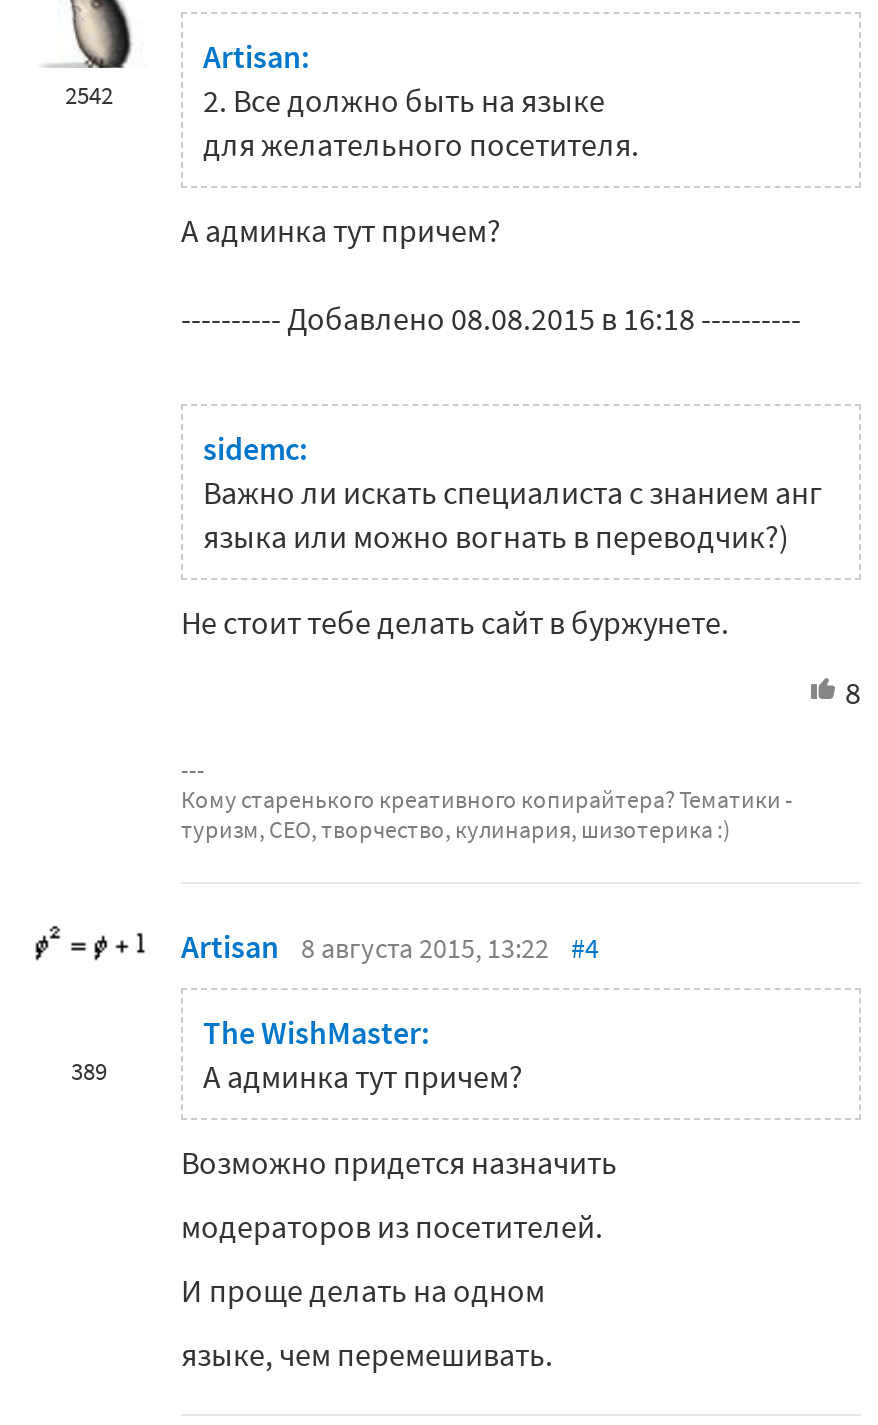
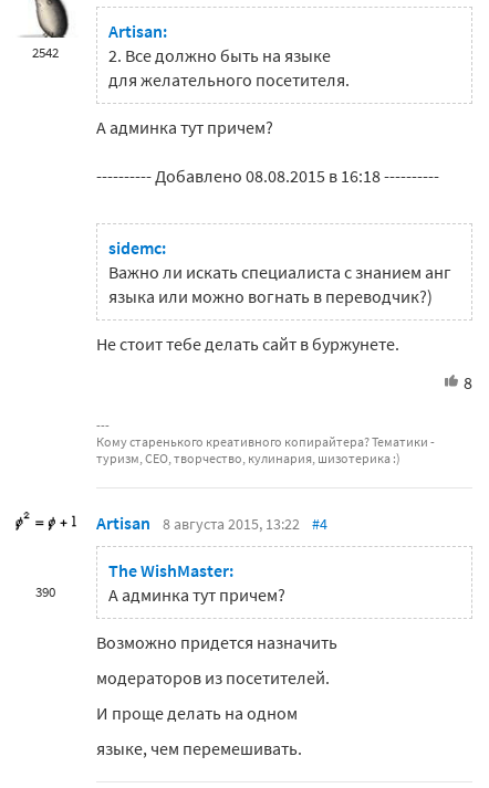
- 389
+ 390
